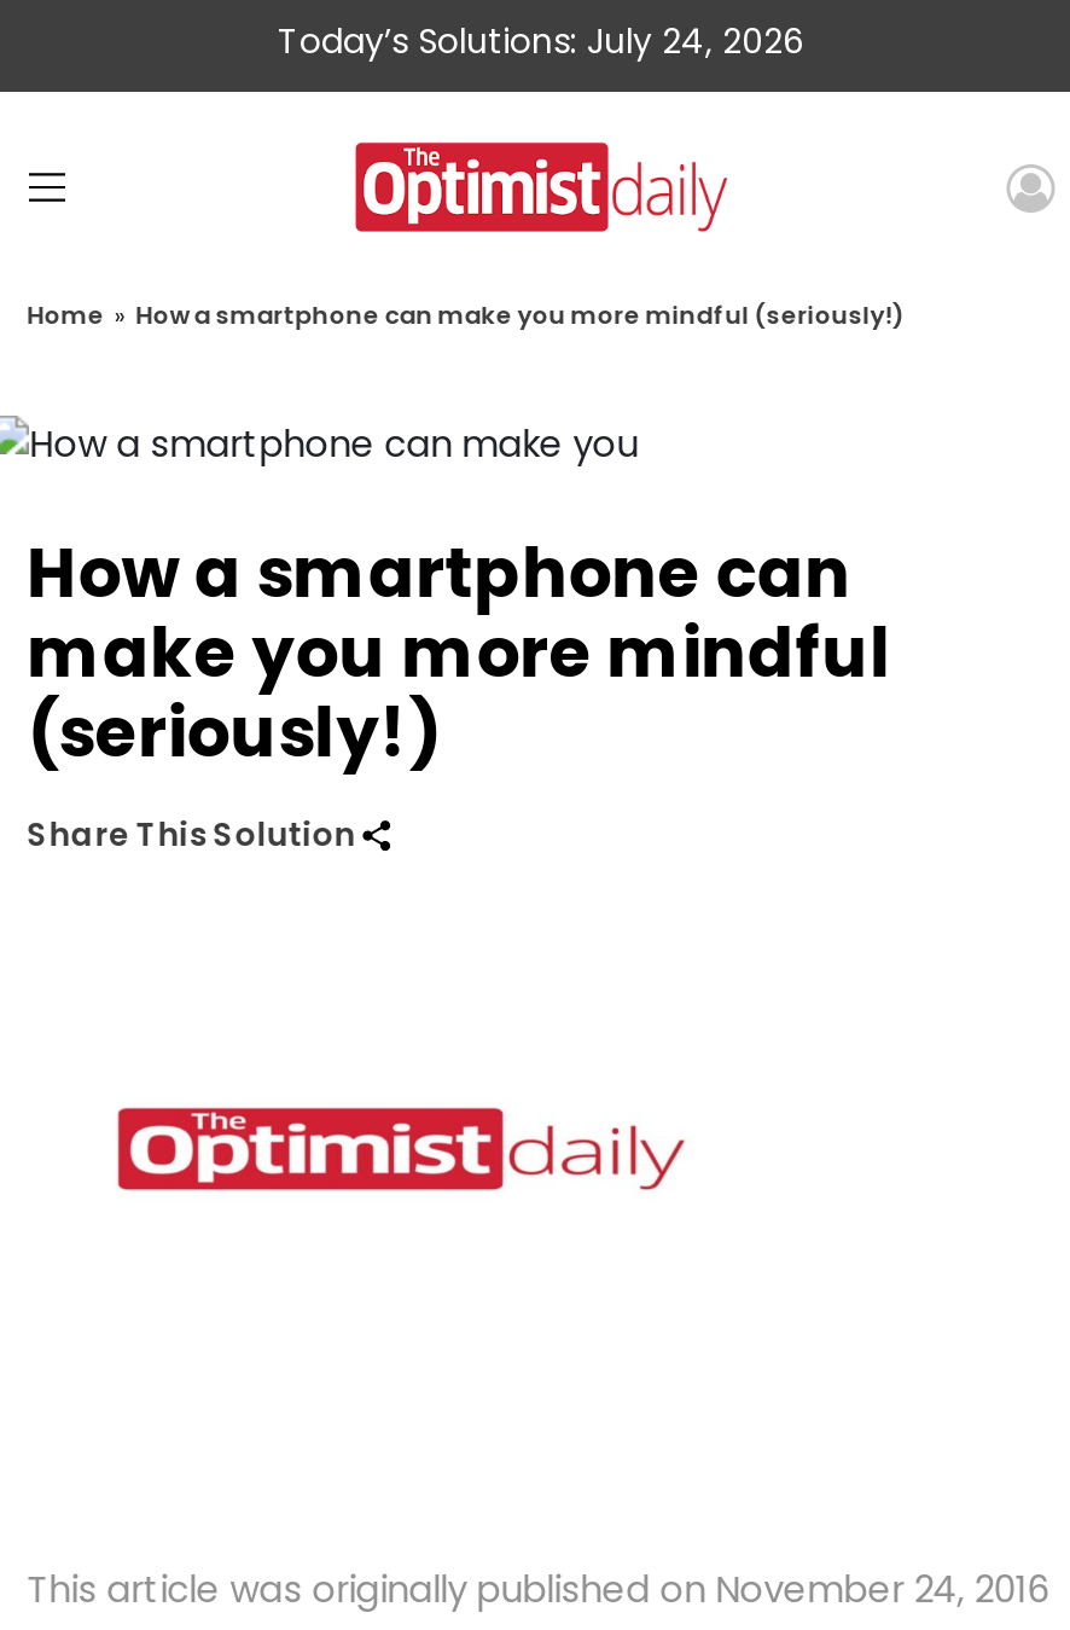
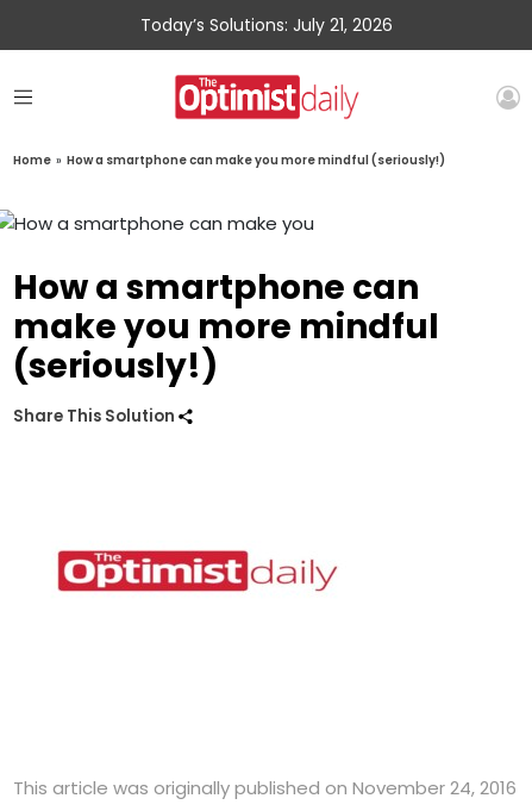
- Today’s Solutions: July 24, 2026
+ Today’s Solutions: July 21, 2026
